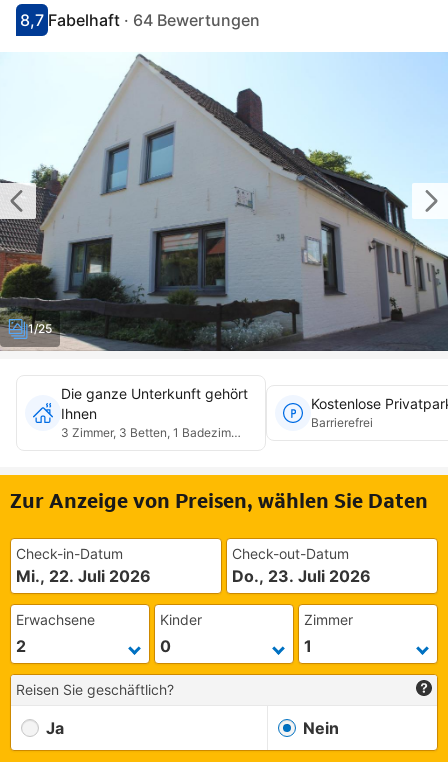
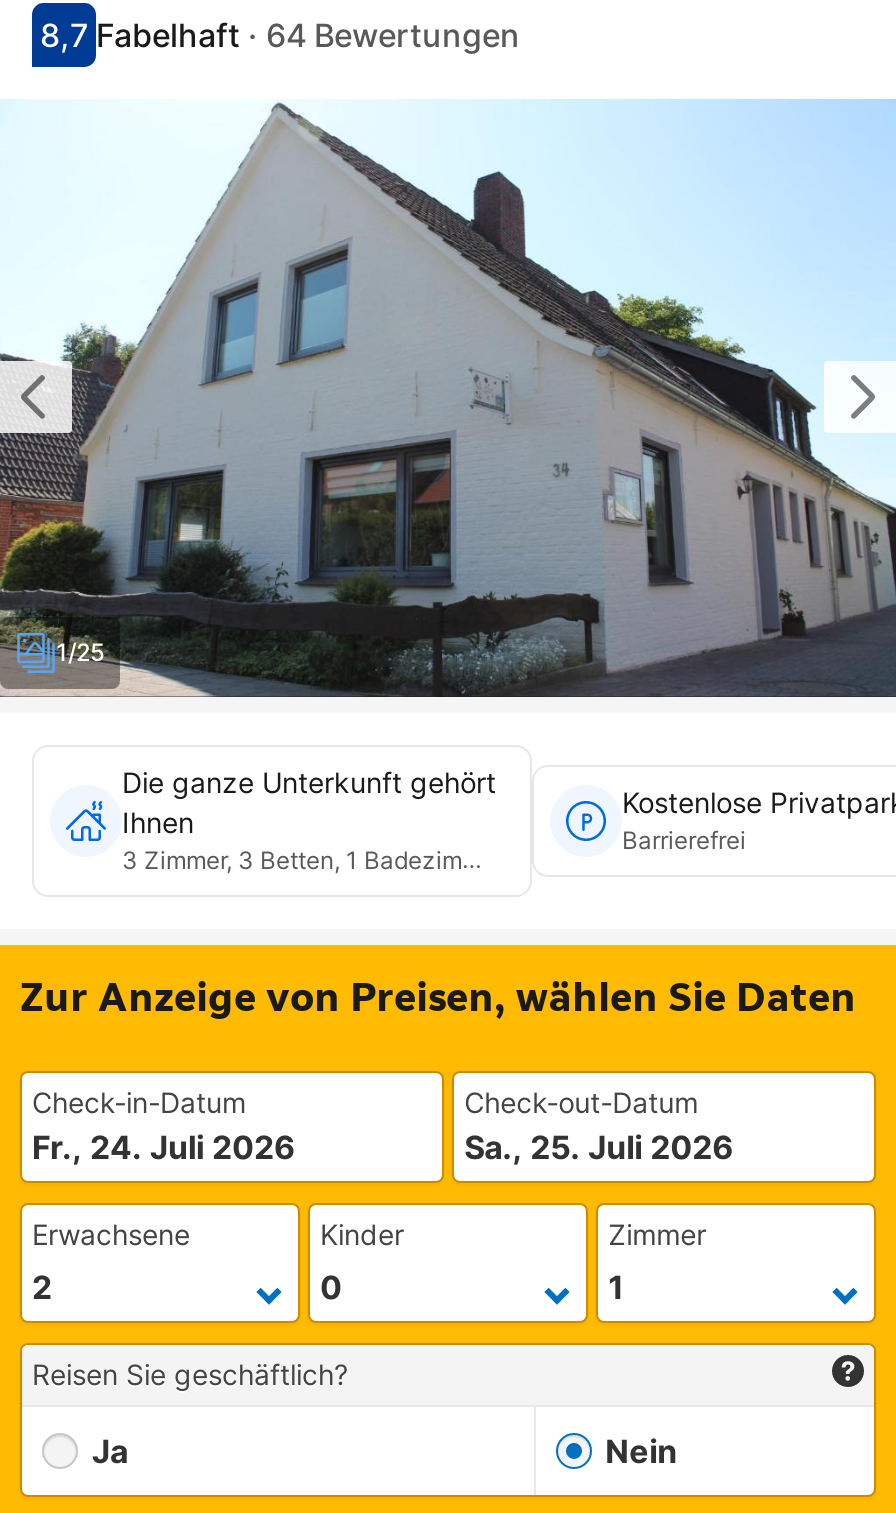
- Mi., 22. Juli 2026
+ Fr., 24. Juli 2026

- Do., 23. Juli 2026
+ Sa., 25. Juli 2026
